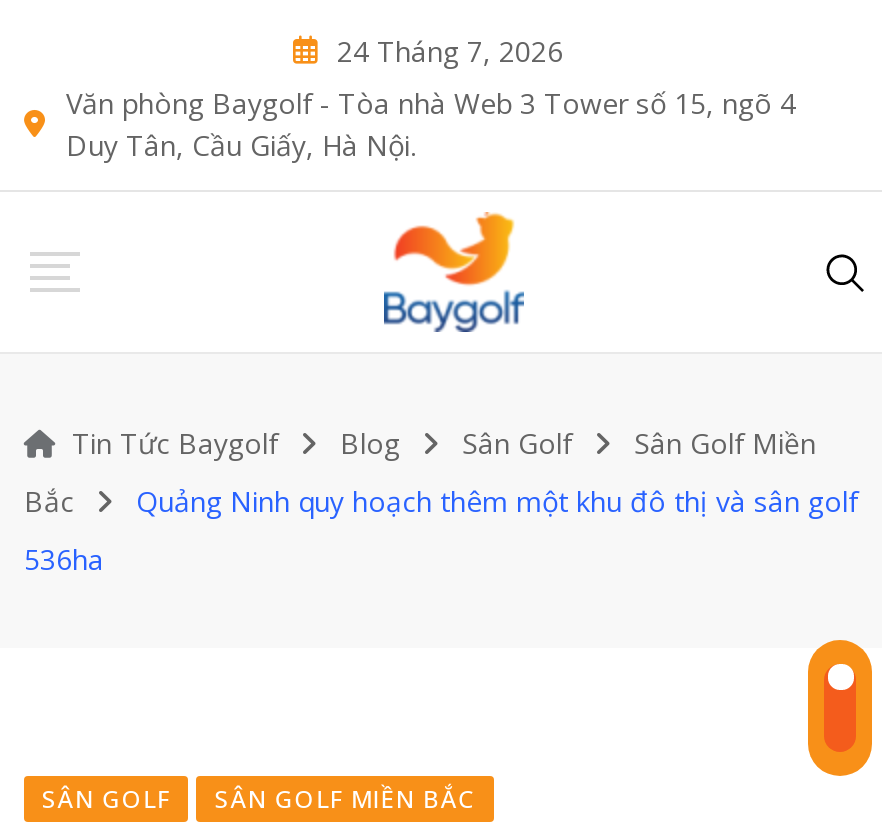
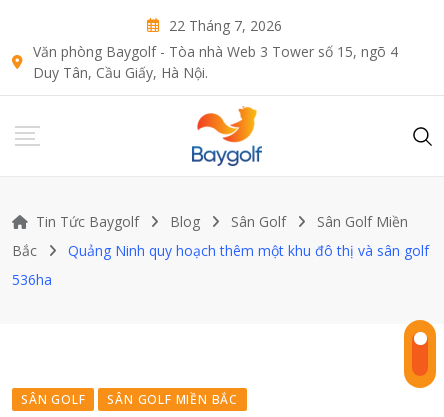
- 24 Tháng 7, 2026
+ 22 Tháng 7, 2026
